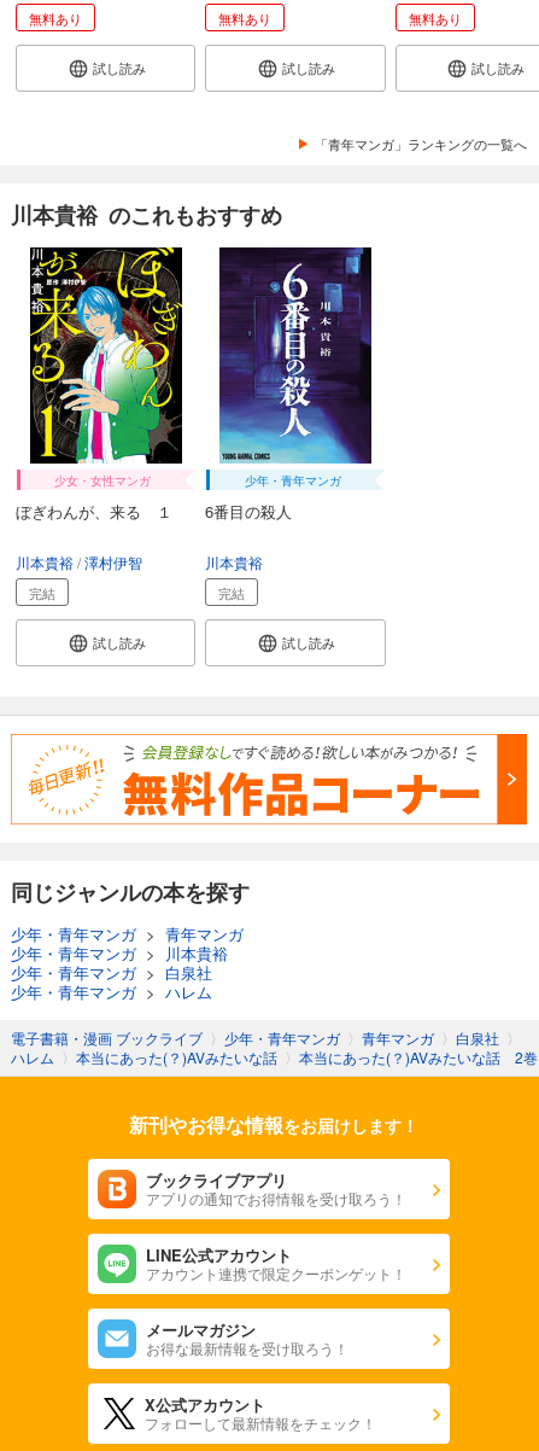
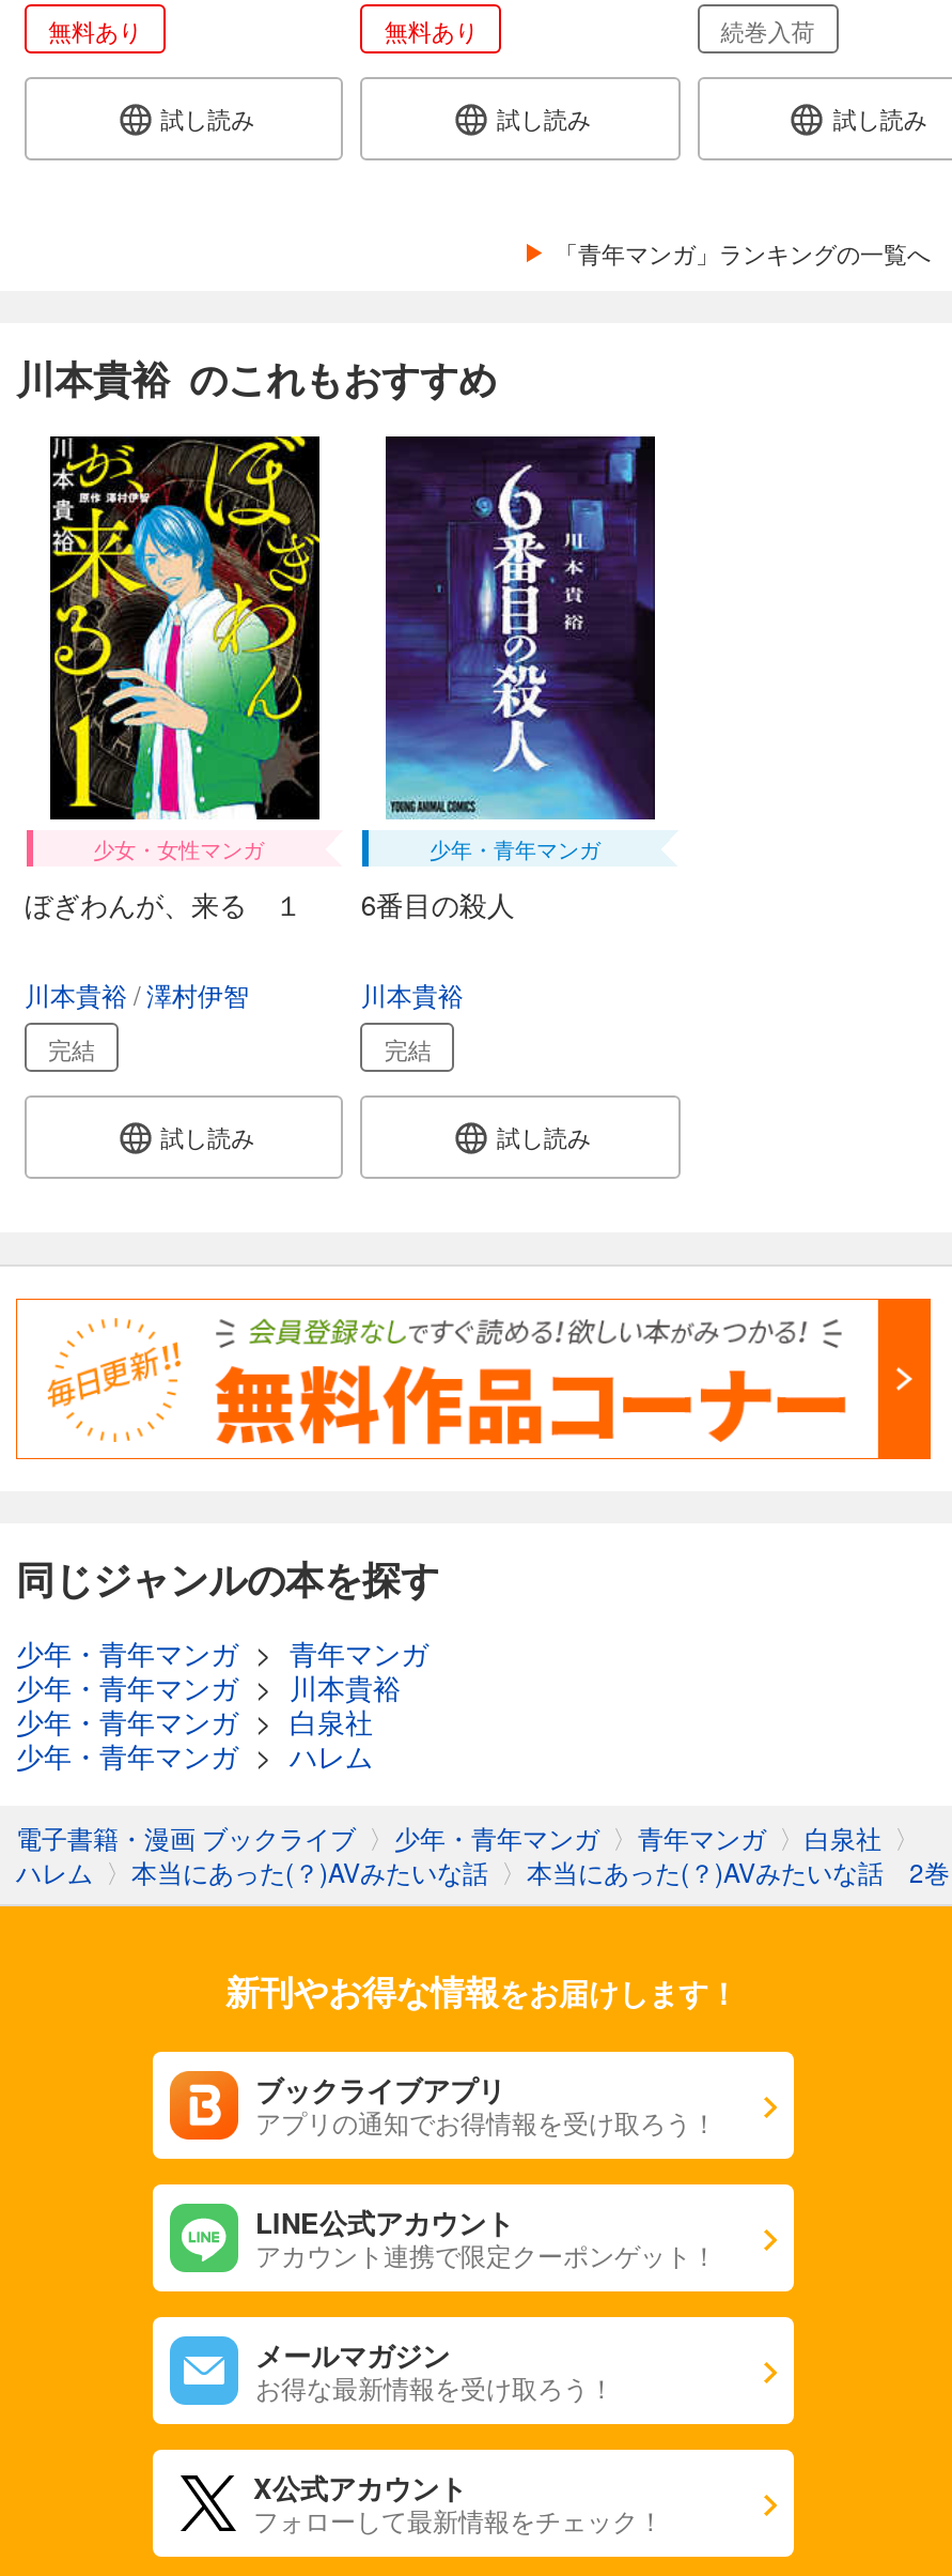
- 無料あり
+ 続巻入荷
